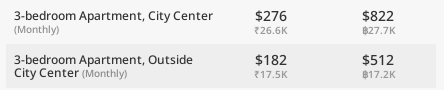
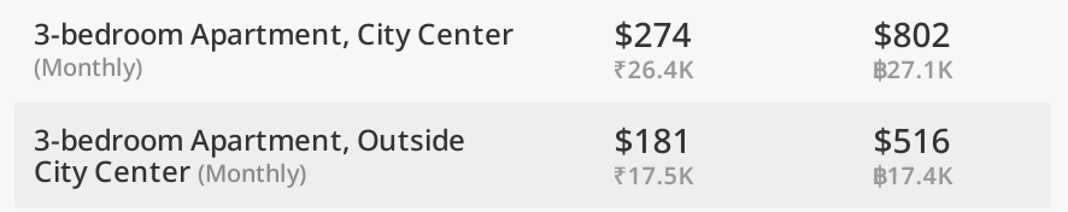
- $276
- ₹26.6K
+ $274
+ ₹26.4K

- $822
- ฿27.7K
+ $802
+ ฿27.1K

- $182
+ $181

- $512
- ฿17.2K
+ $516
+ ฿17.4K
